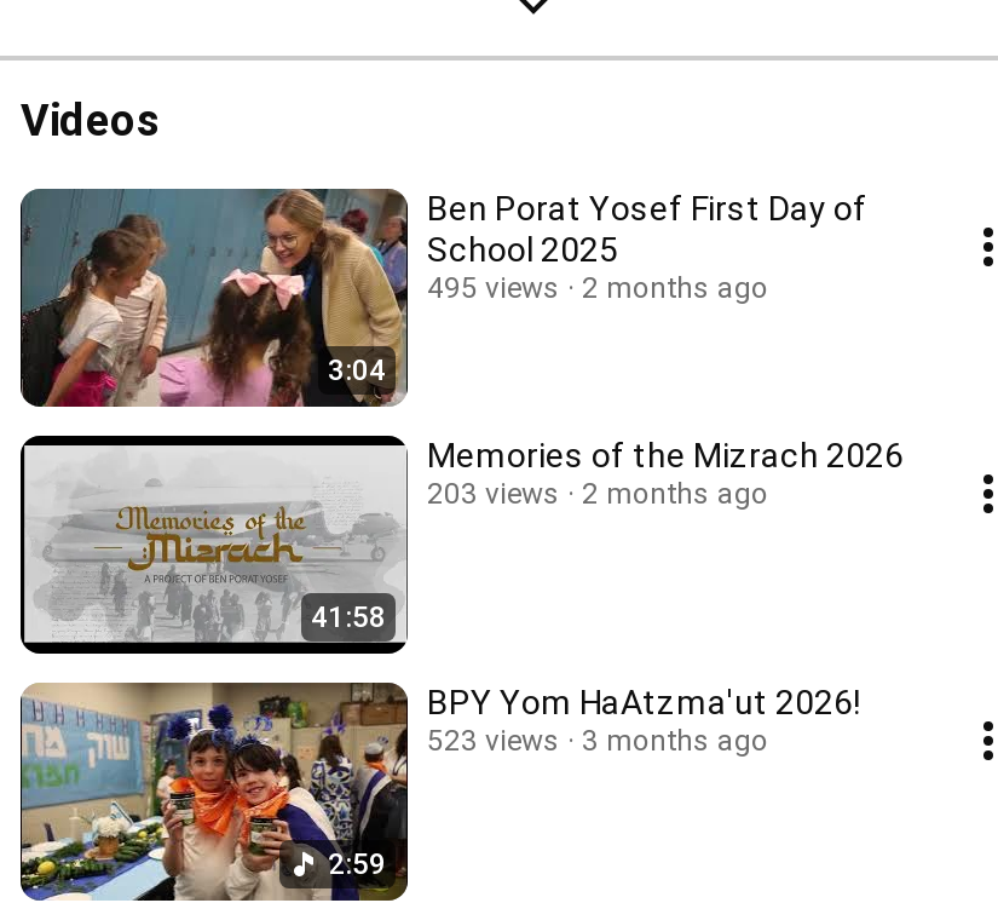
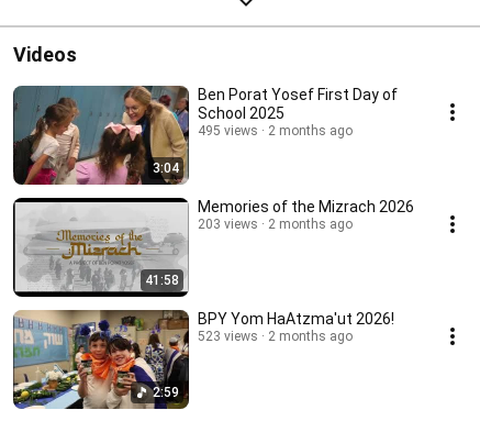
- 523 views 3 months ago
+ 523 views 2 months ago
